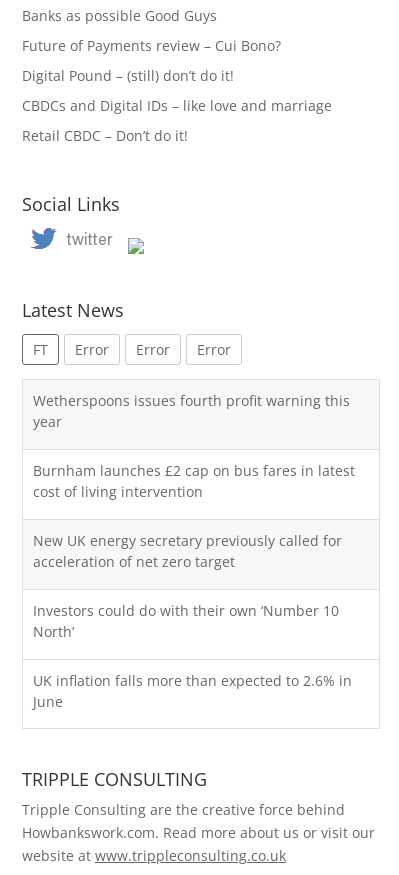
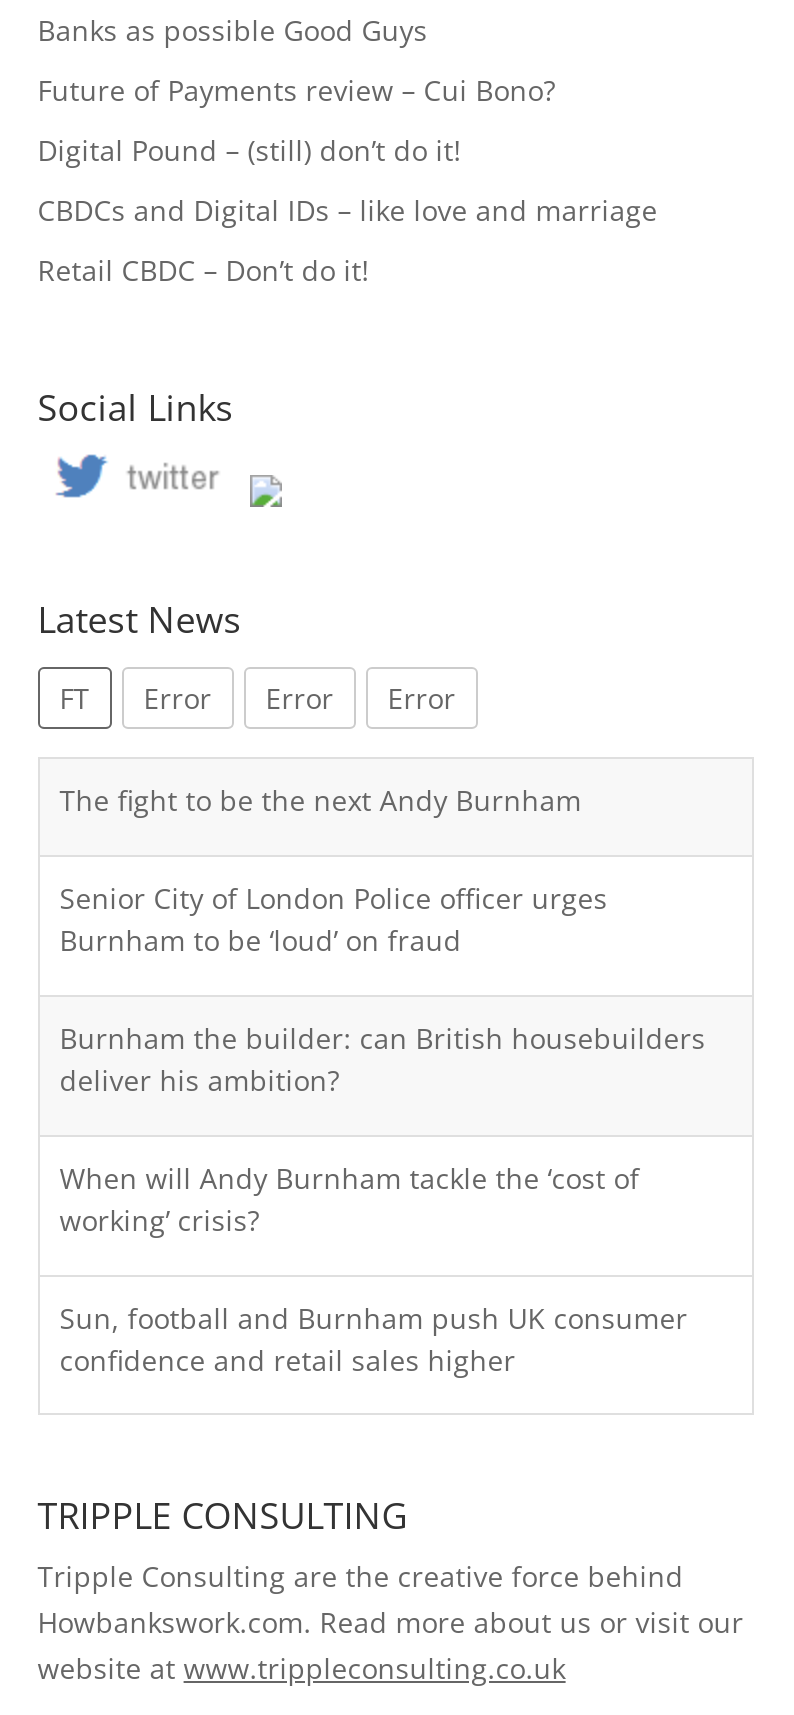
- Wetherspoons issues fourth profit warning this
- year
+ The fight to be the next Andy Burnham

- Burnham launches £2 cap on bus fares in latest
- cost of living intervention
+ Senior City of London Police officer urges
+ Burnham to be ‘loud’ on fraud

- New UK energy secretary previously called for
- acceleration of net zero target
+ Burnham the builder: can British housebuilders
+ deliver his ambition?

- Investors could do with their own ‘Number 10
- North’
+ When will Andy Burnham tackle the ‘cost of
+ working’ crisis?

- UK inflation falls more than expected to 2.6% in
- June
+ Sun, football and Burnham push UK consumer
+ confidence and retail sales higher
